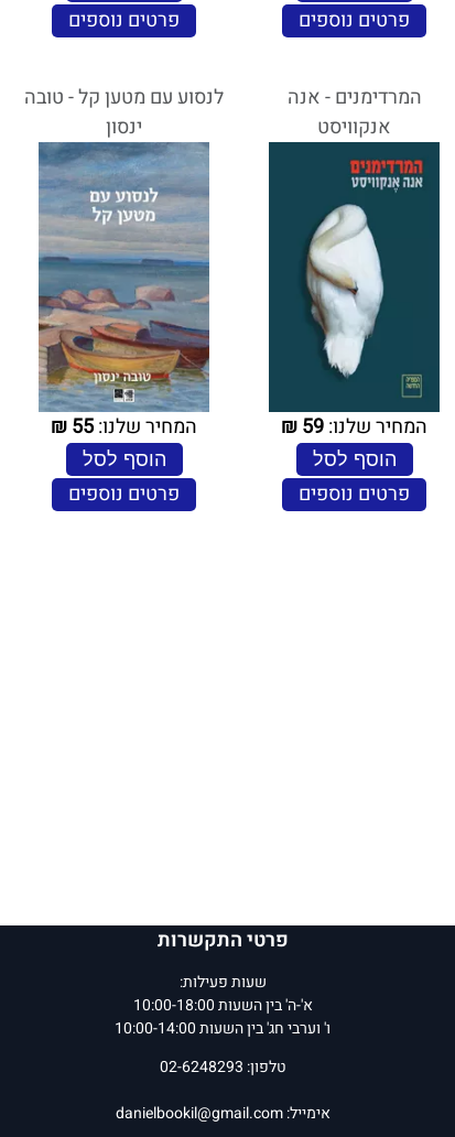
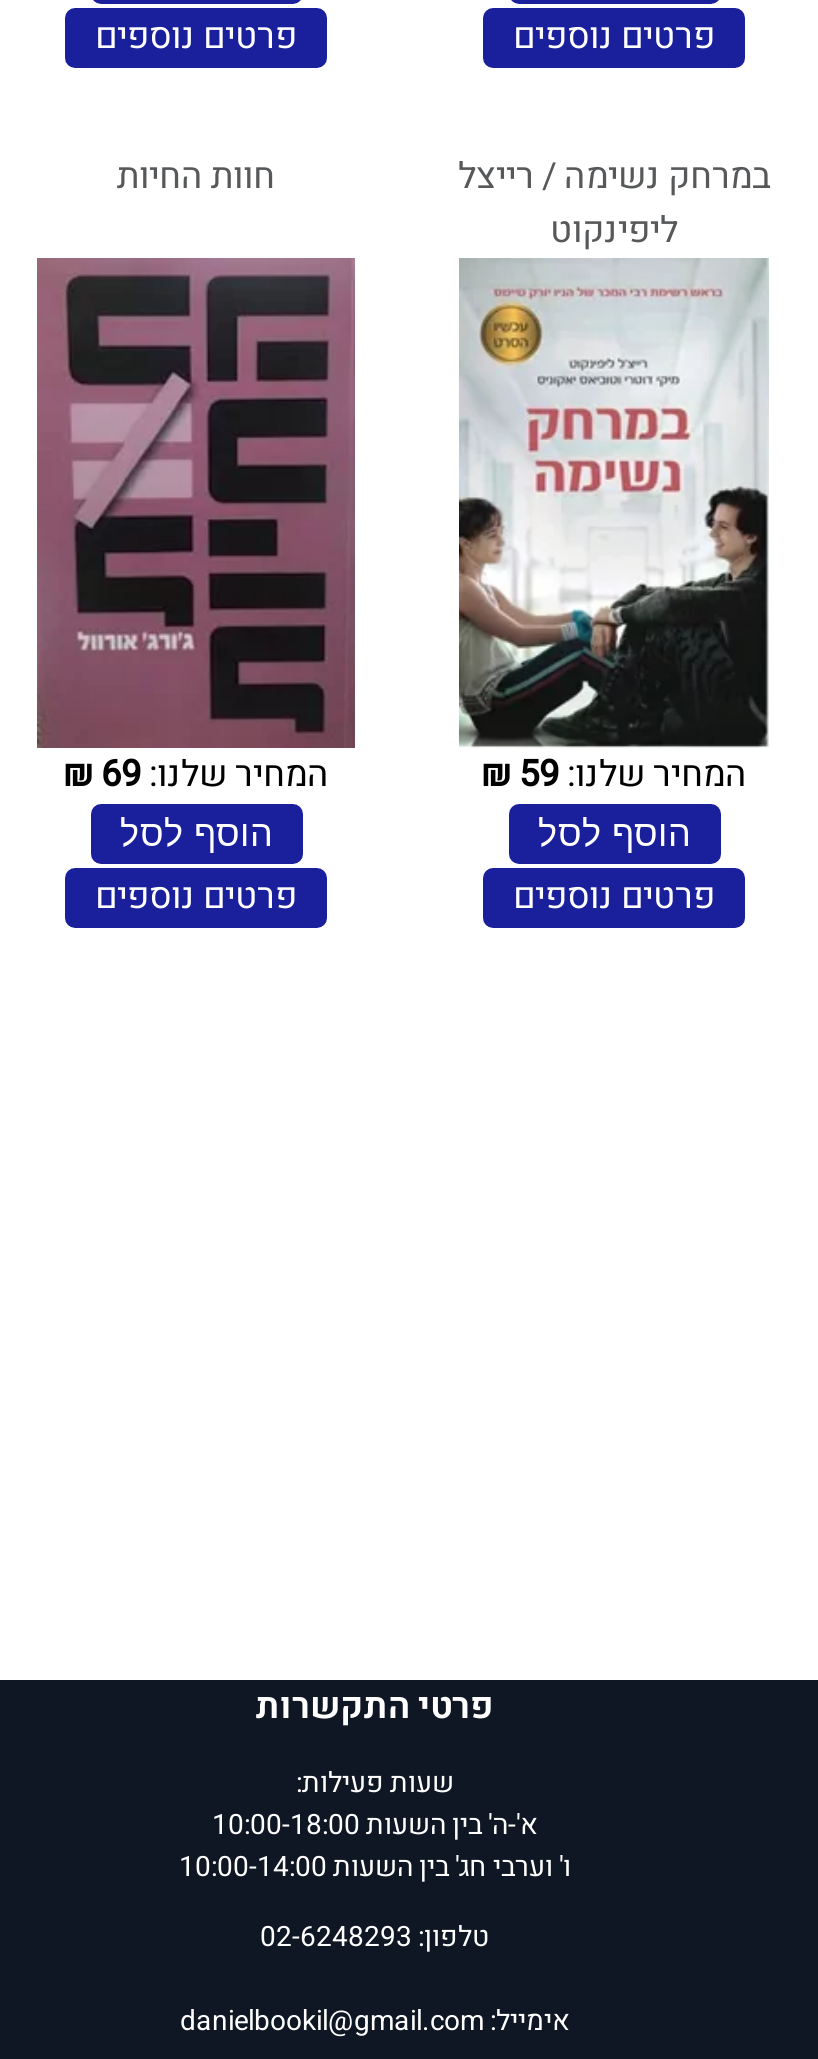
- לנסוע עם מטען קל - טובה
- ינסון
+ חוות החיות

- המרדימנים - אנה
- אנקוויסט
+ במרחק נשימה / רייצל
+ ליפינקוט

- [image]
- המחיר שלנו:55 ₪
+ [image]
+ המחיר שלנו:69 ₪

- [image]
+ [image]
